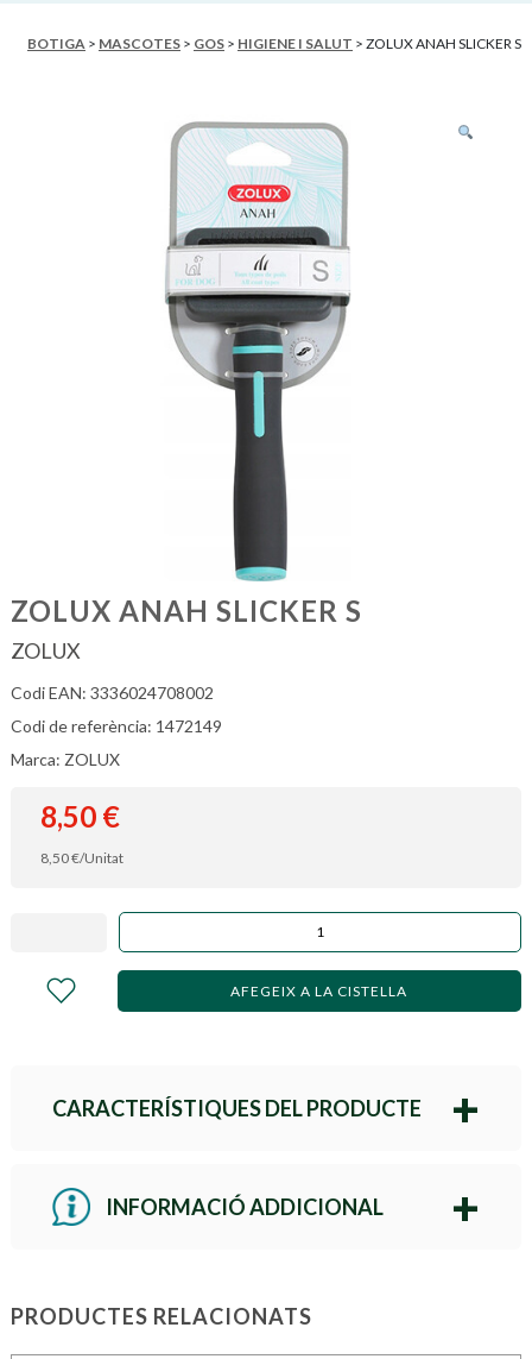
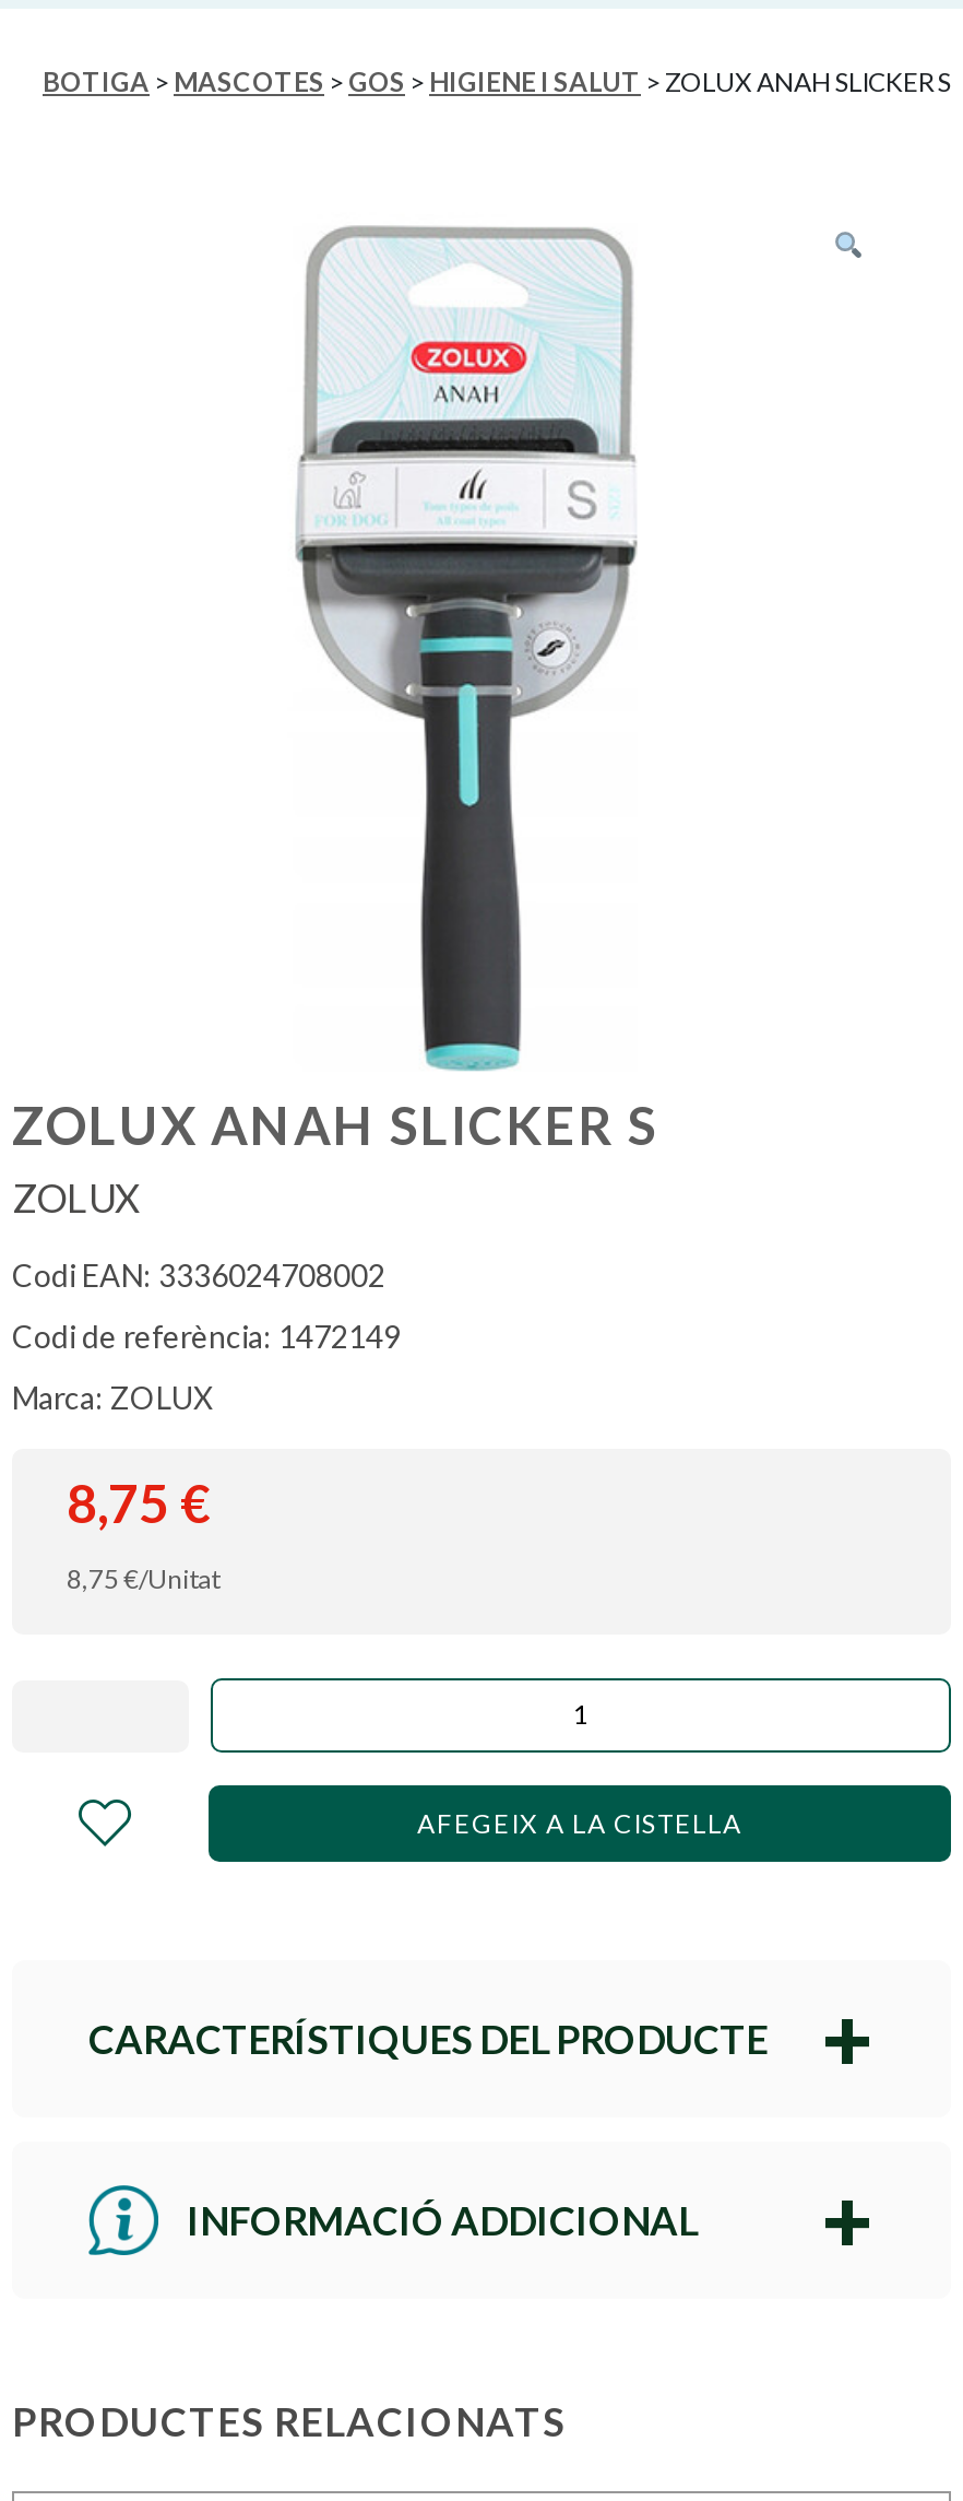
- 8,50 €
+ 8,75 €

- 8,50 €/Unitat
+ 8,75 €/Unitat
